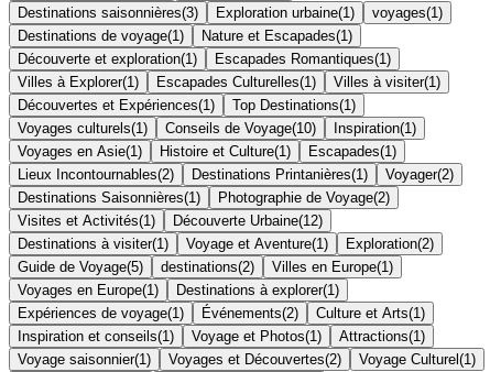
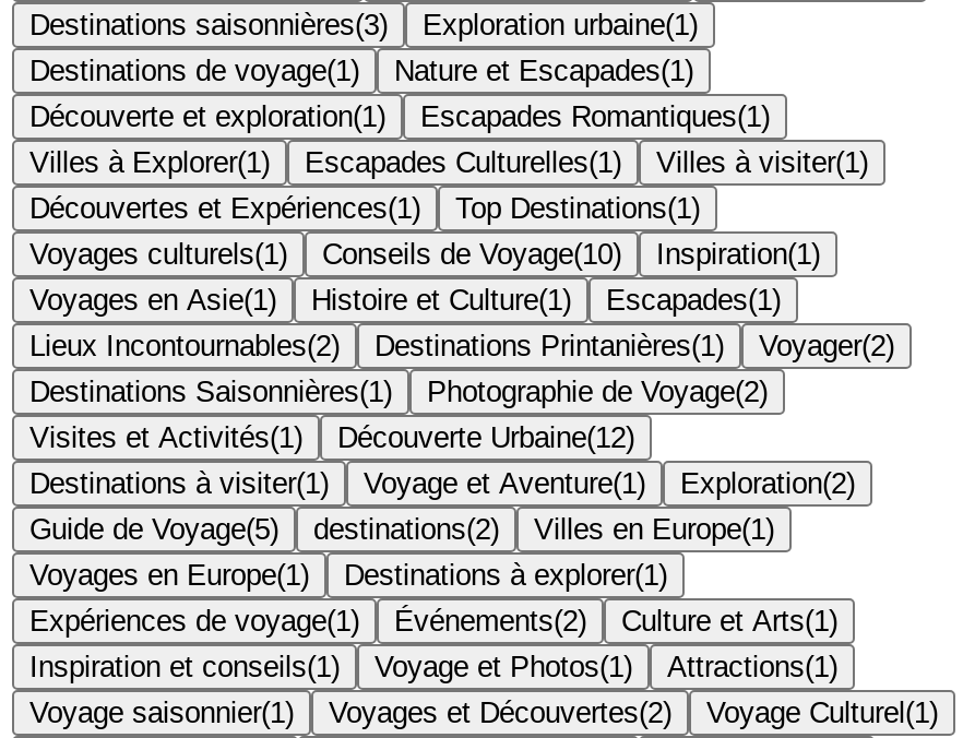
- voyages(1)
